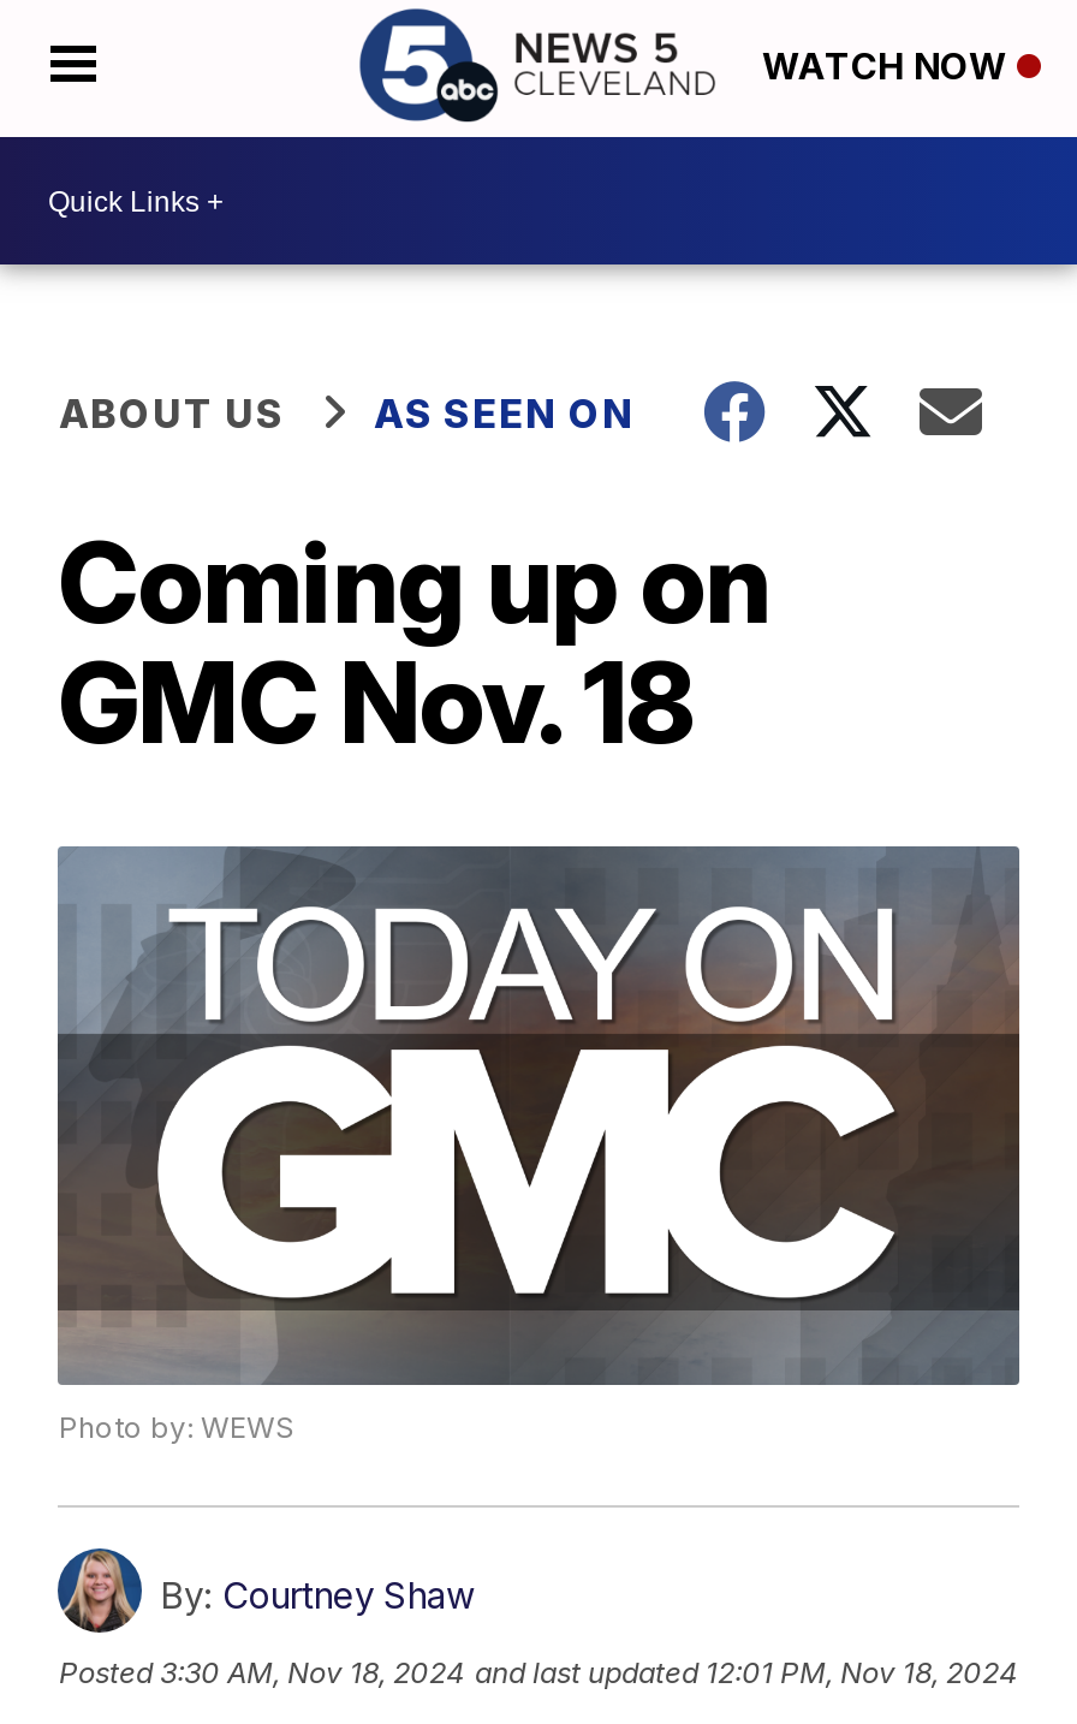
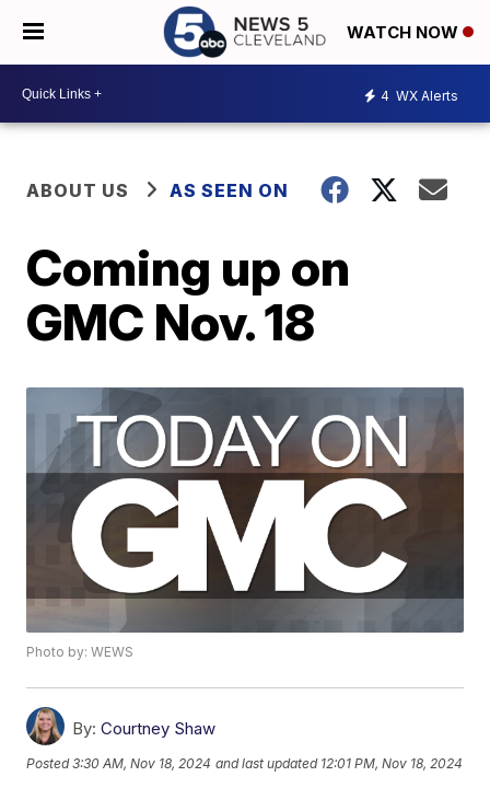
+ 4 WX Alerts
